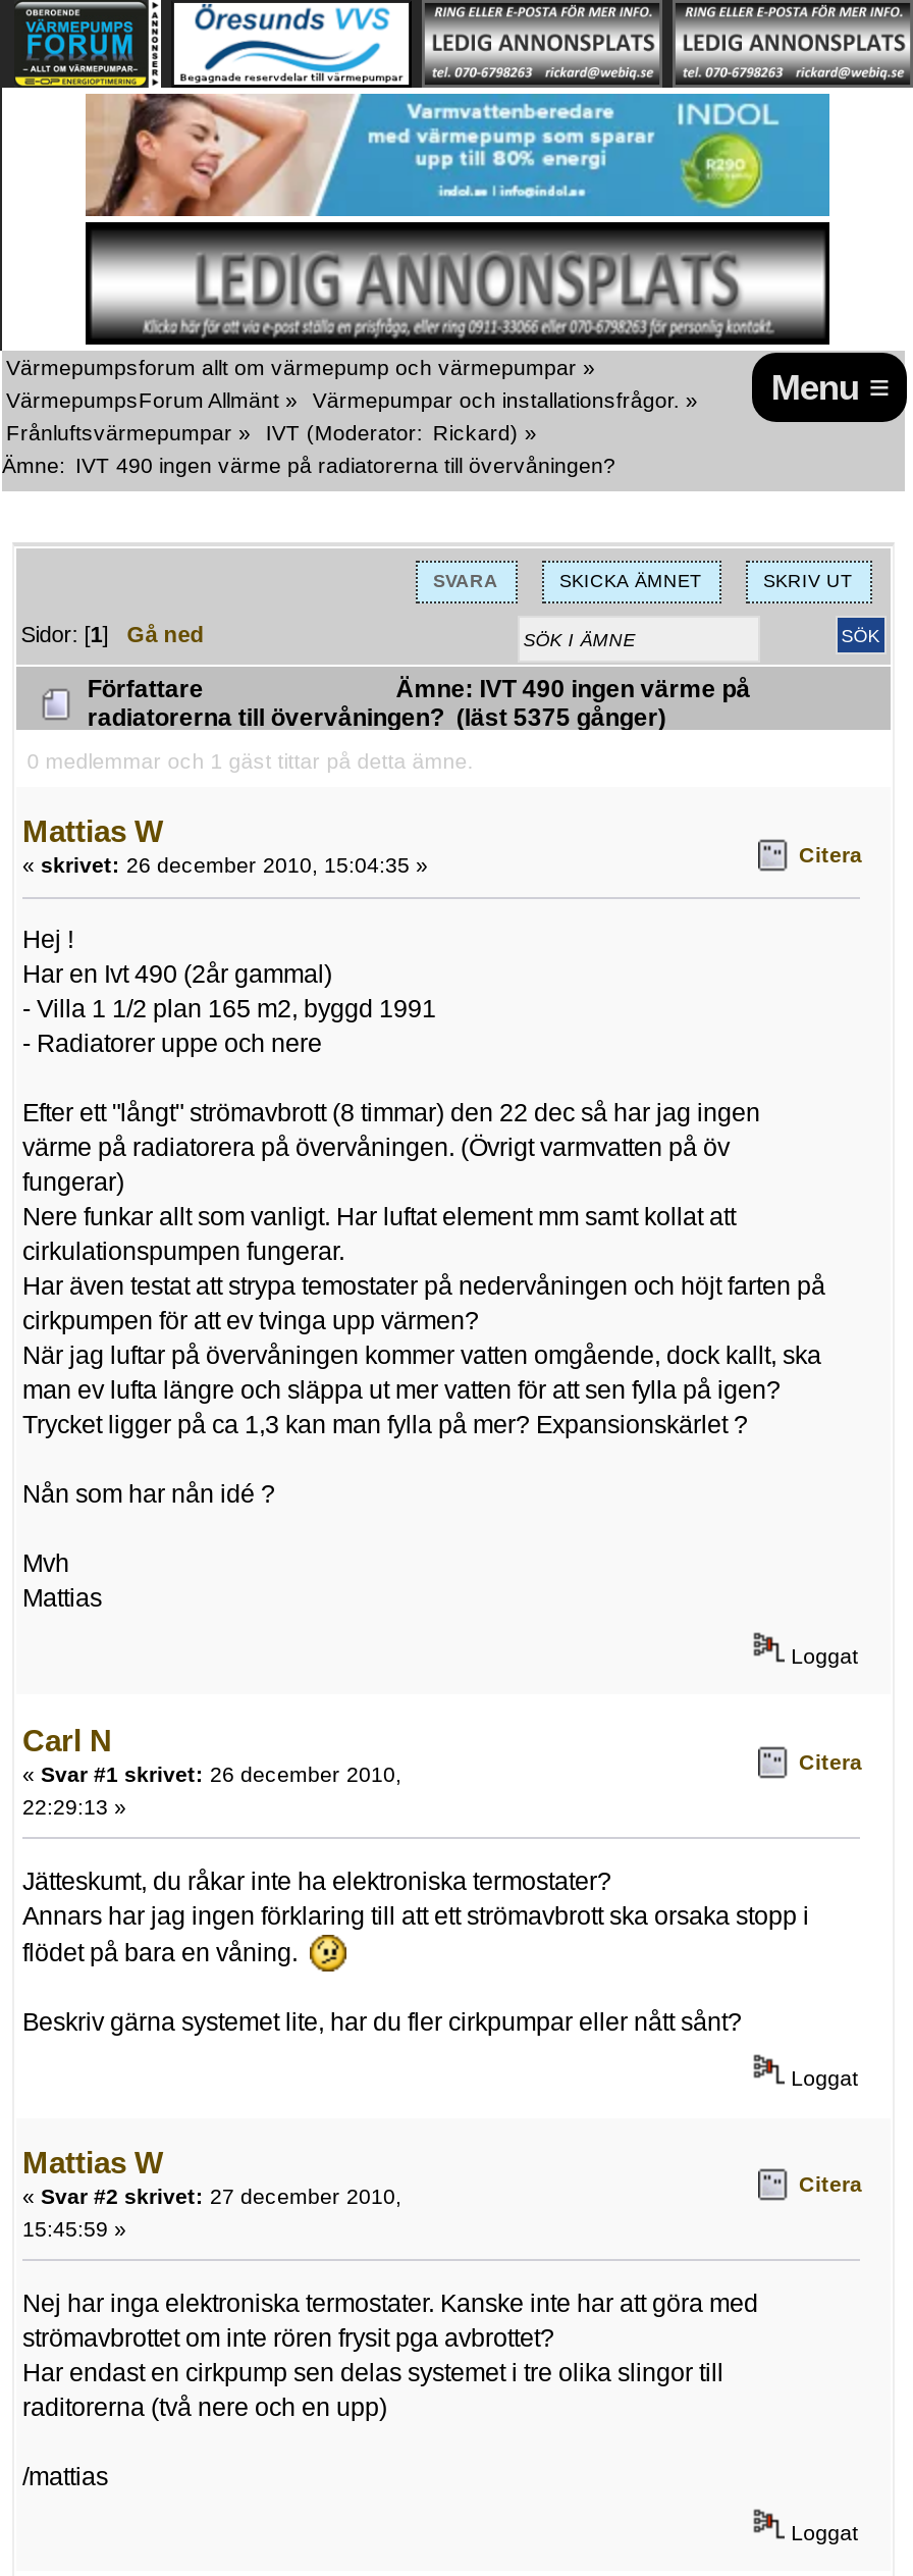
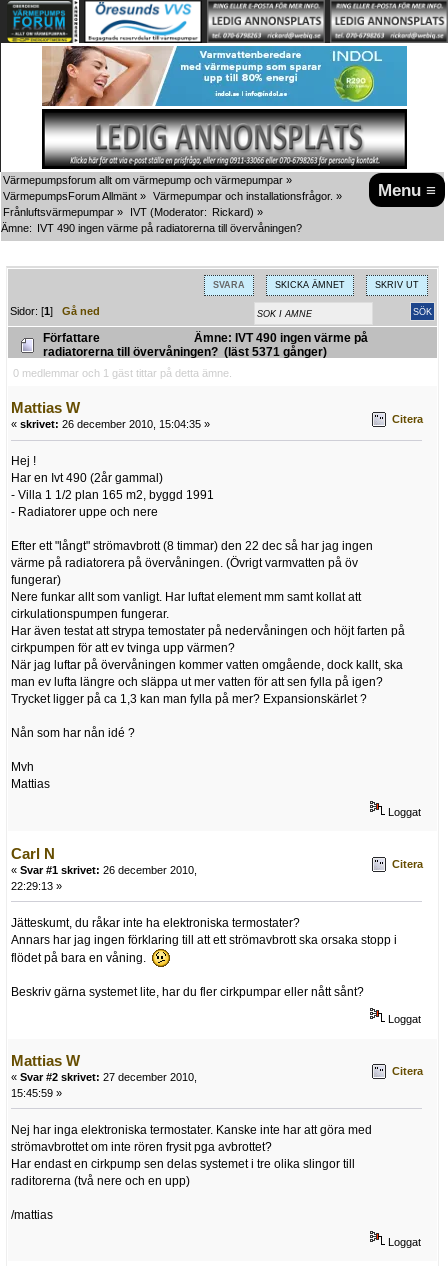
- radiatorerna till övervåningen? (läst 5375 gånger)
+ radiatorerna till övervåningen? (läst 5371 gånger)
